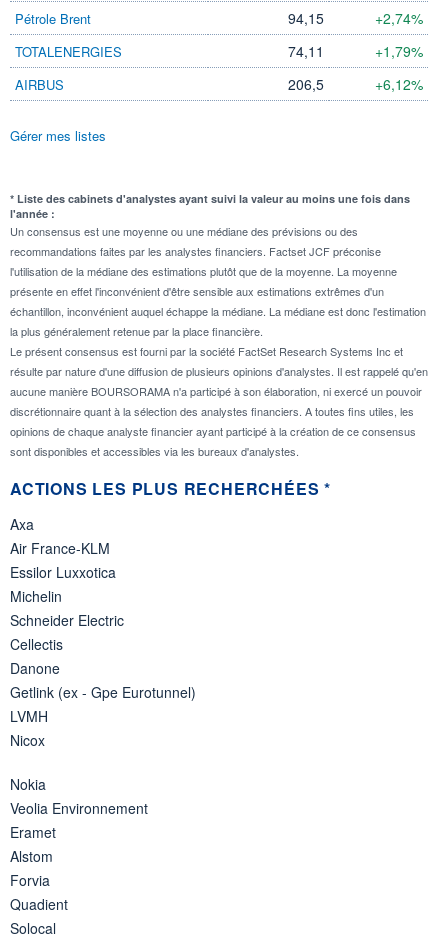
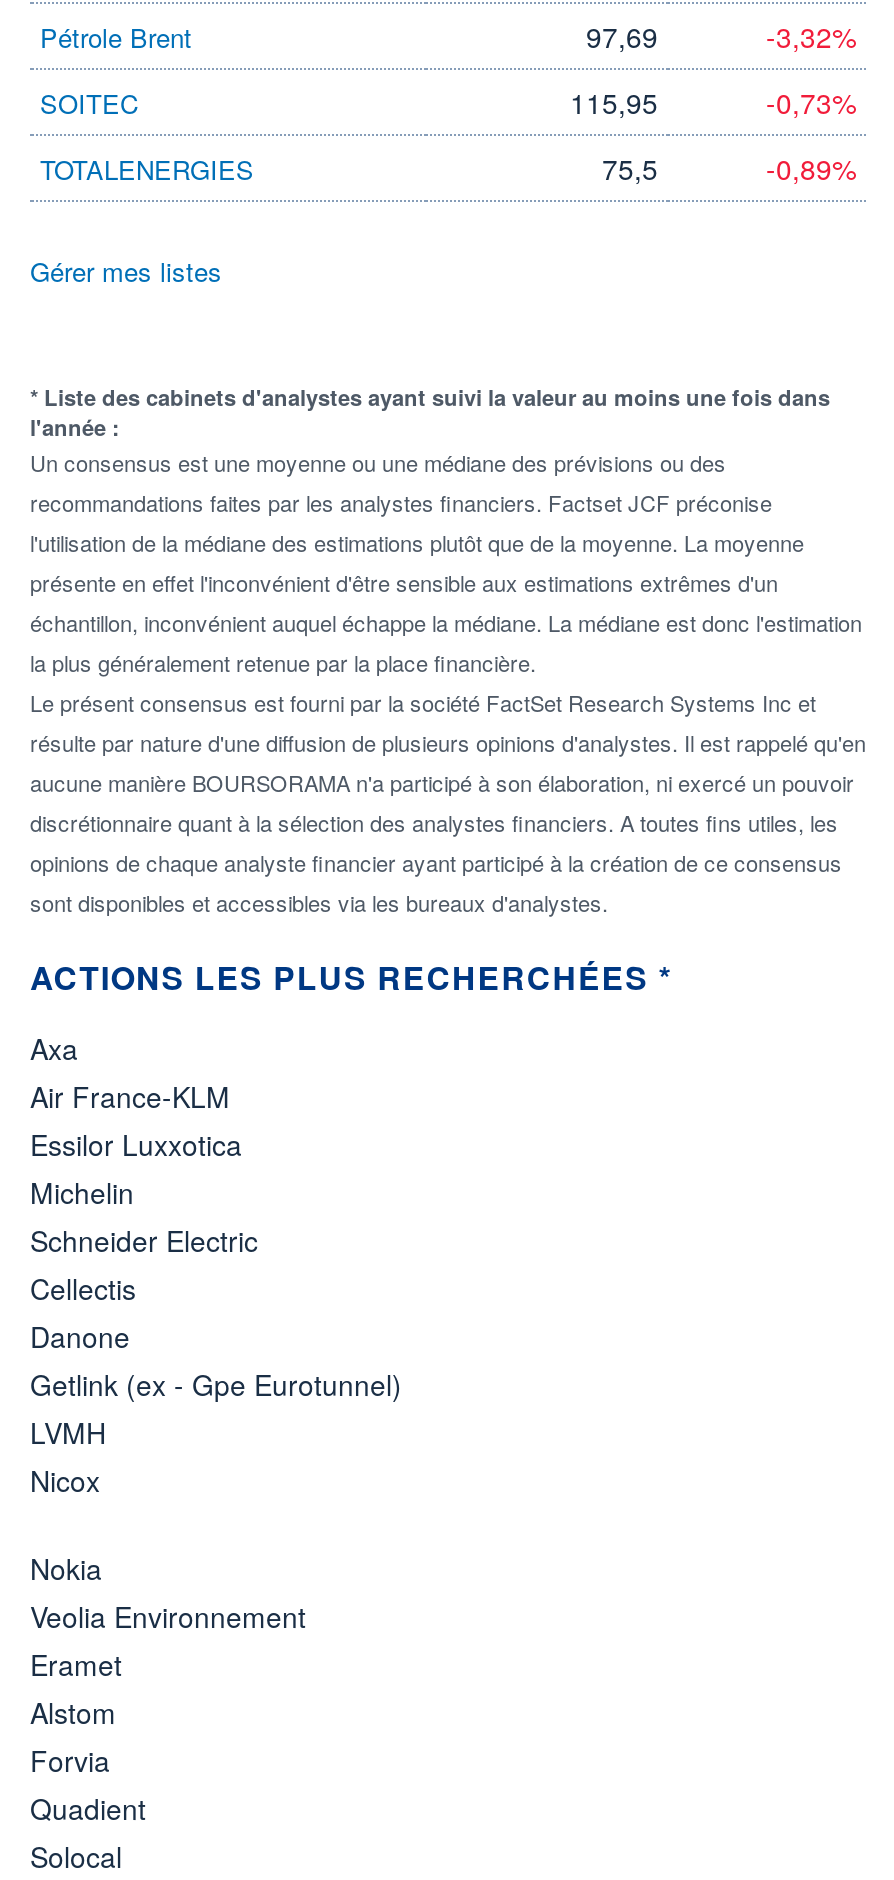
- 94,15
- +2,74%
+ 97,69
+ -3,32%
+ SOITEC
+ 115,95
+ -0,73%

- 74,11
- +1,79%
- AIRBUS
- 206,5
- +6,12%
+ 75,5
+ -0,89%

moved down: TOTALENERGIES
